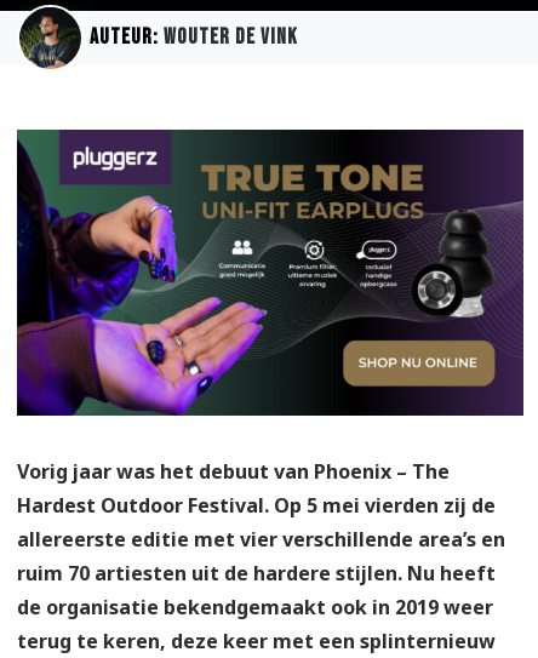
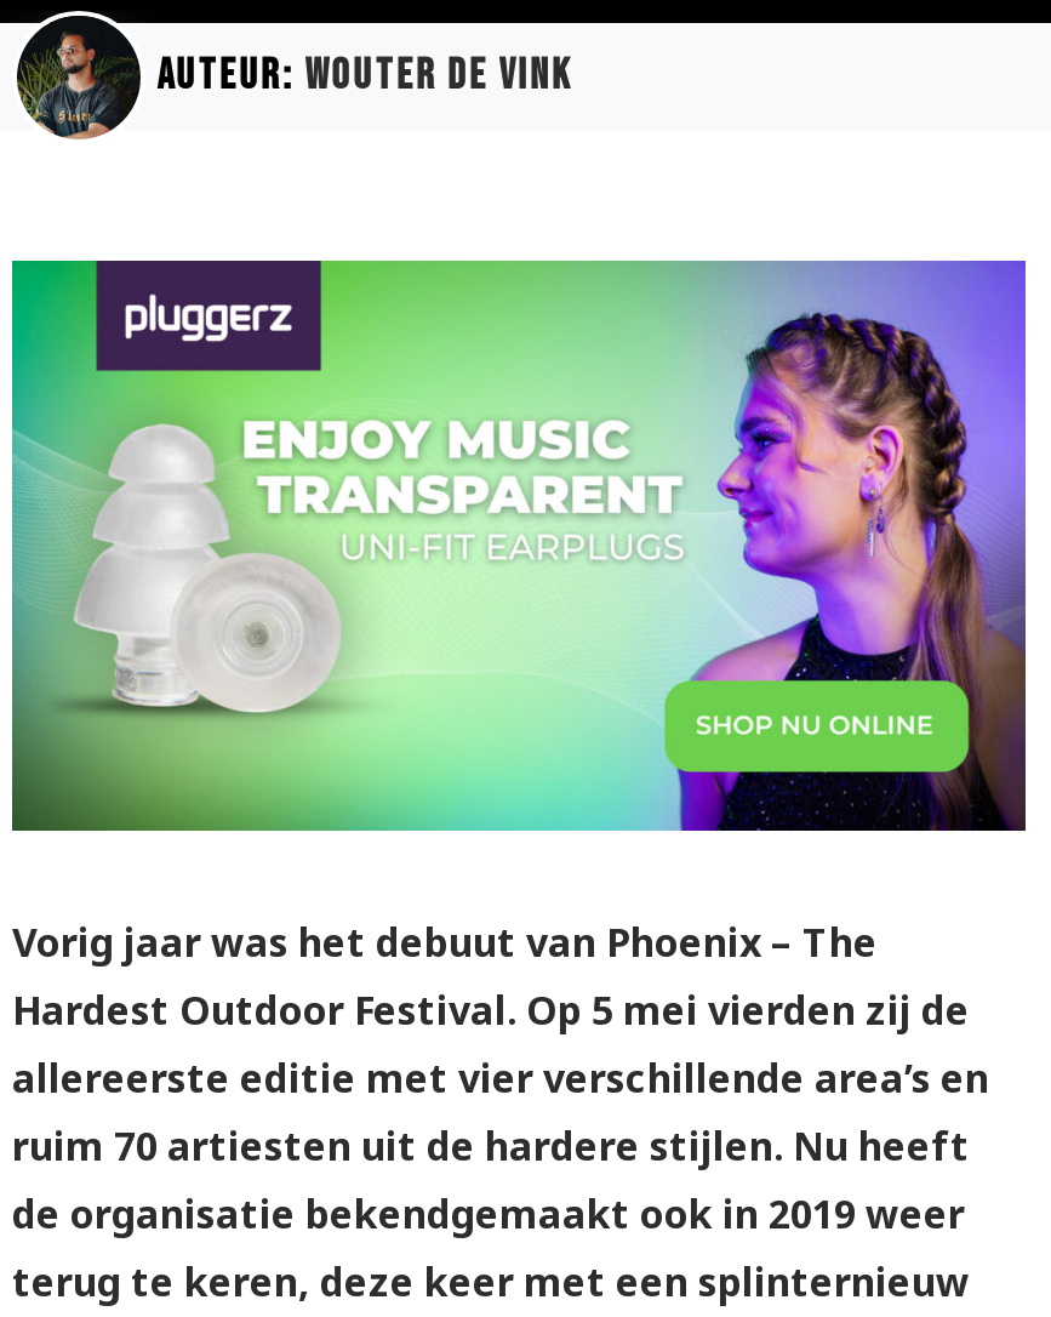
- [image]
+ [image]
